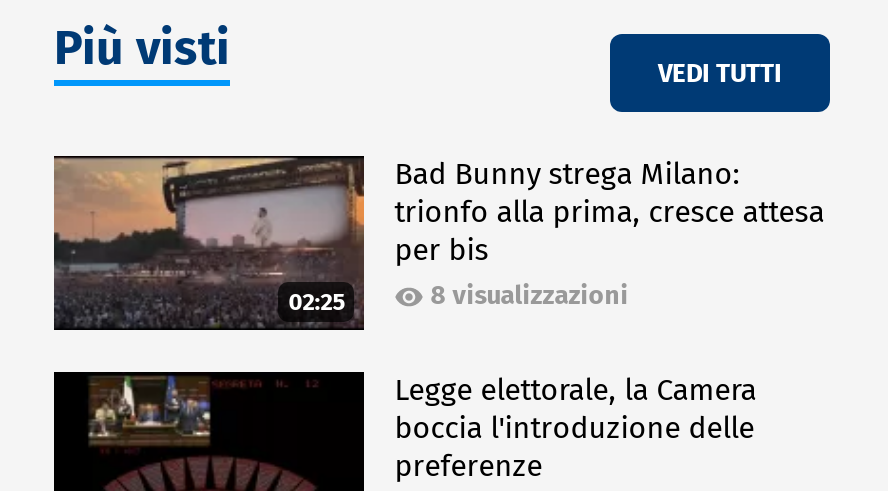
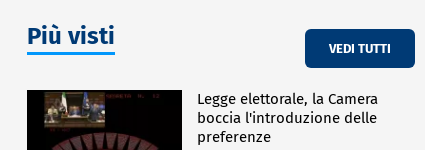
- [image]
- 02:25

- Bad Bunny strega Milano:
- trionfo alla prima, cresce attesa
- per bis
- 8 visualizzazioni
